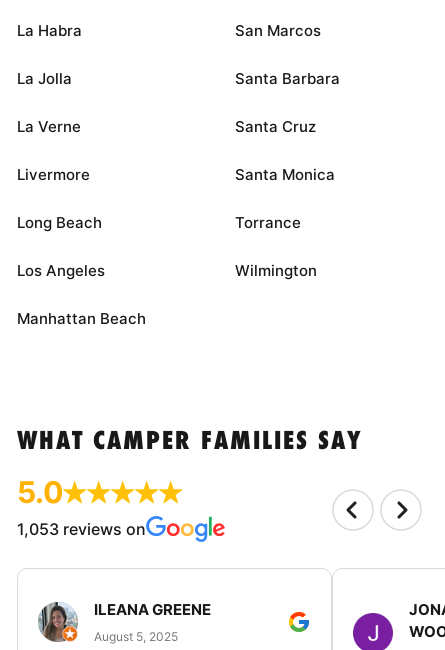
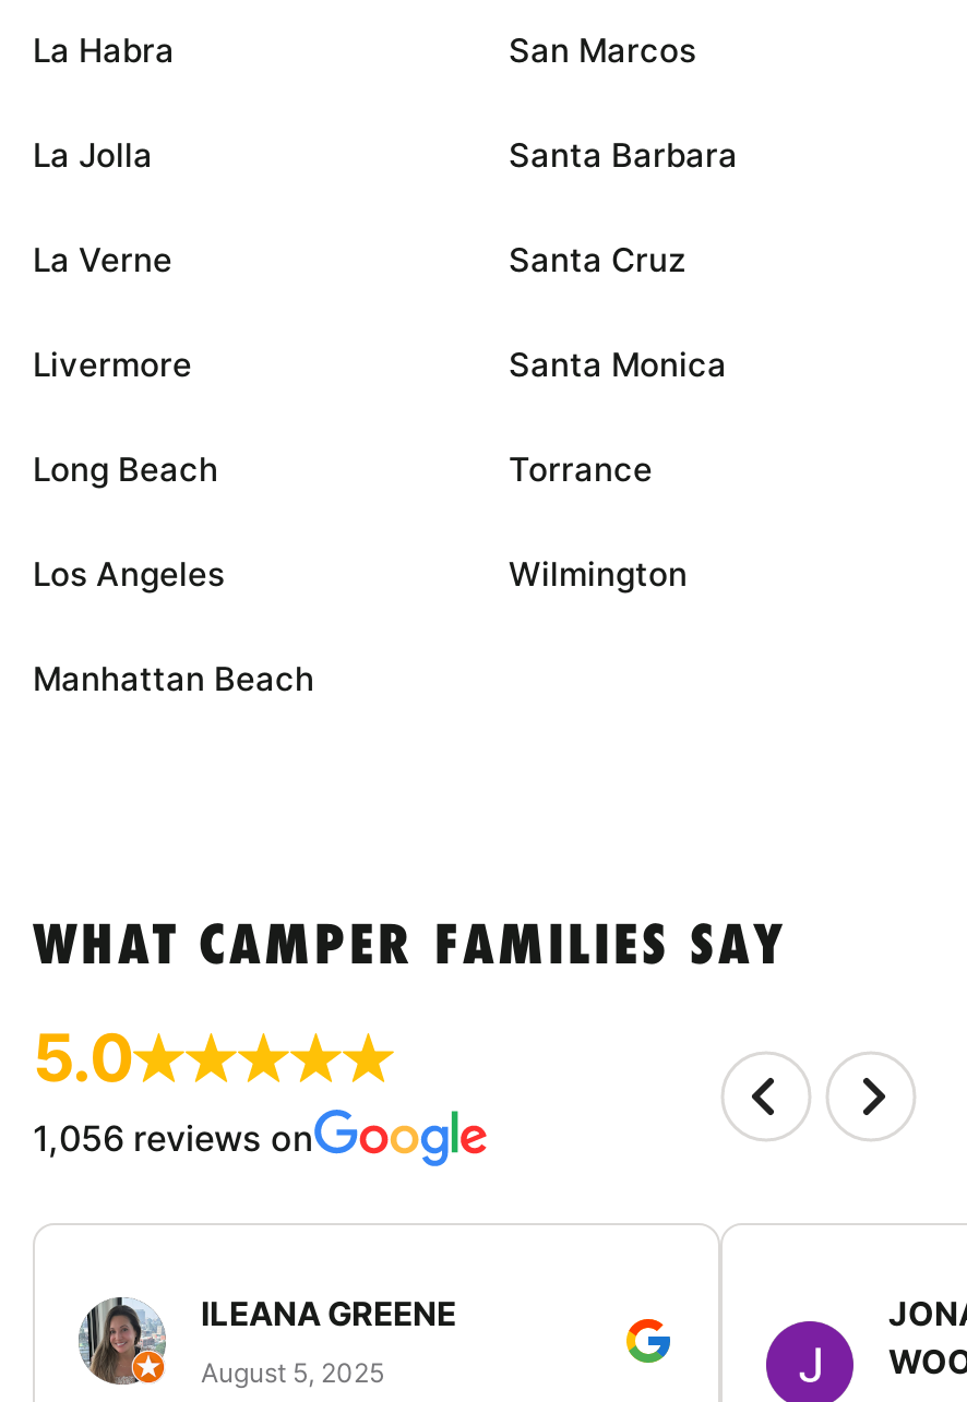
- 1,053 reviews on
+ 1,056 reviews on
